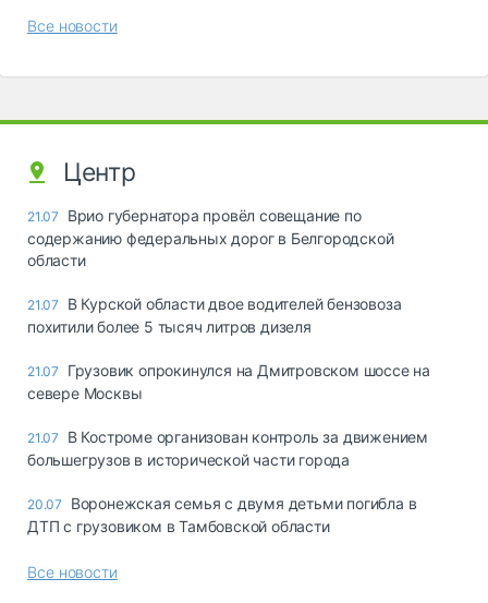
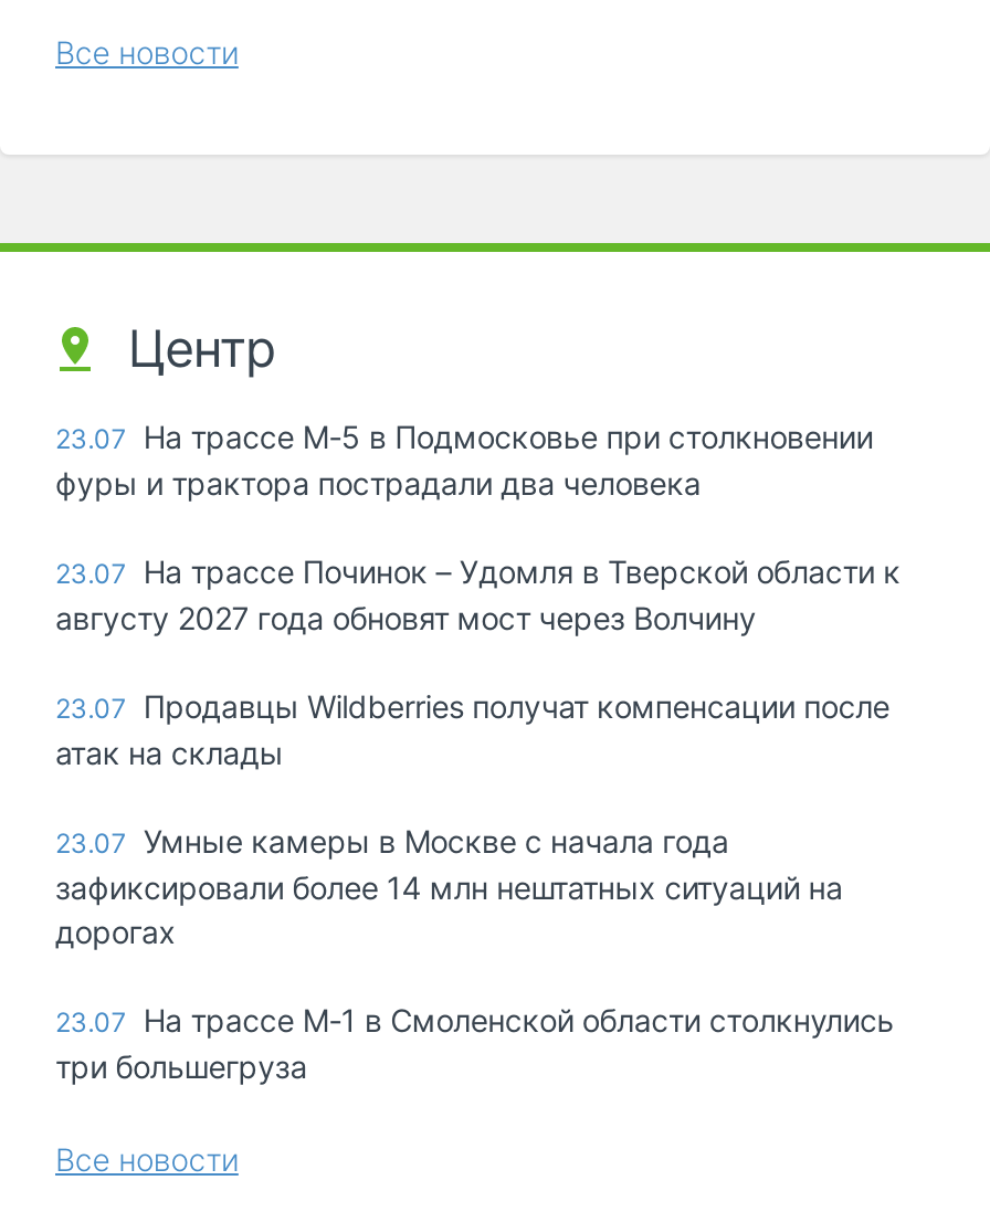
- 21.07 Врио губернатора провёл совещание по
- содержанию федеральных дорог в Белгородской
- области
+ 23.07 На трассе М-5 в Подмосковье при столкновении
+ фуры и трактора пострадали два человека

- 21.07 В Курской области двое водителей бензовоза
- похитили более 5 тысяч литров дизеля
+ 23.07 На трассе Починок – Удомля в Тверской области к
+ августу 2027 года обновят мост через Волчину

- 21.07 Грузовик опрокинулся на Дмитровском шоссе на
- севере Москвы
+ 23.07 Продавцы Wildberries получат компенсации после
+ атак на склады

- 21.07 В Костроме организован контроль за движением
- большегрузов в исторической части города
+ 23.07 Умные камеры в Москве с начала года
+ зафиксировали более 14 млн нештатных ситуаций на
+ дорогах

- 20.07 Воронежская семья с двумя детьми погибла в
- ДТП с грузовиком в Тамбовской области
+ 23.07 На трассе М-1 в Смоленской области столкнулись
+ три большегруза
